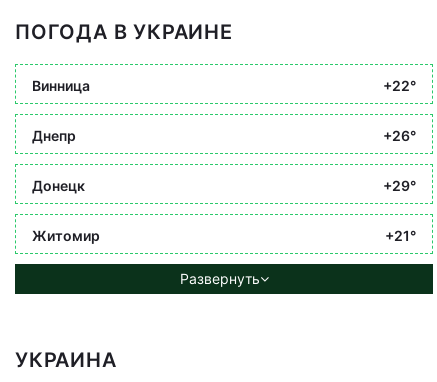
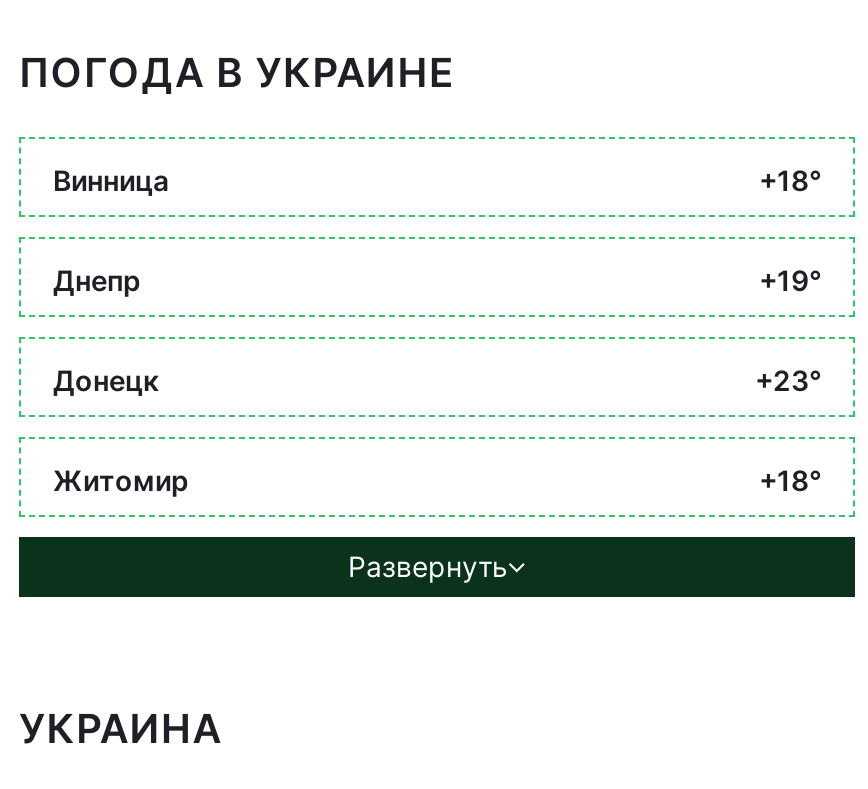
- +22°
+ +18°

- +26°
+ +19°

- +29°
+ +23°

- +21°
+ +18°
